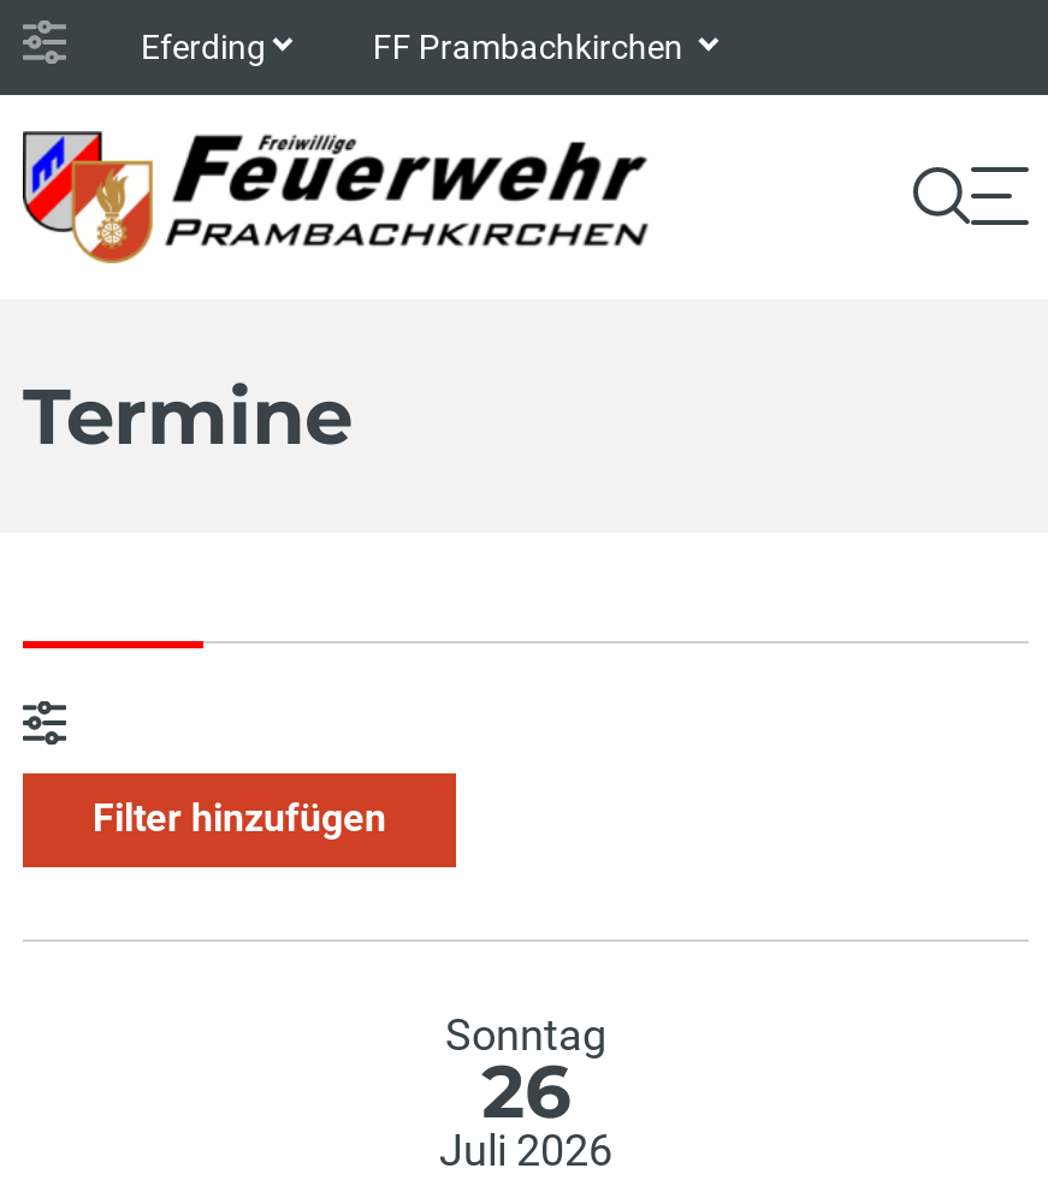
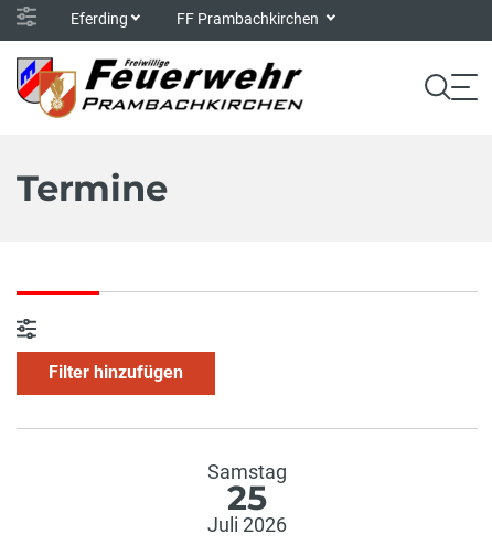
- Sonntag
- 26
+ Samstag
+ 25
